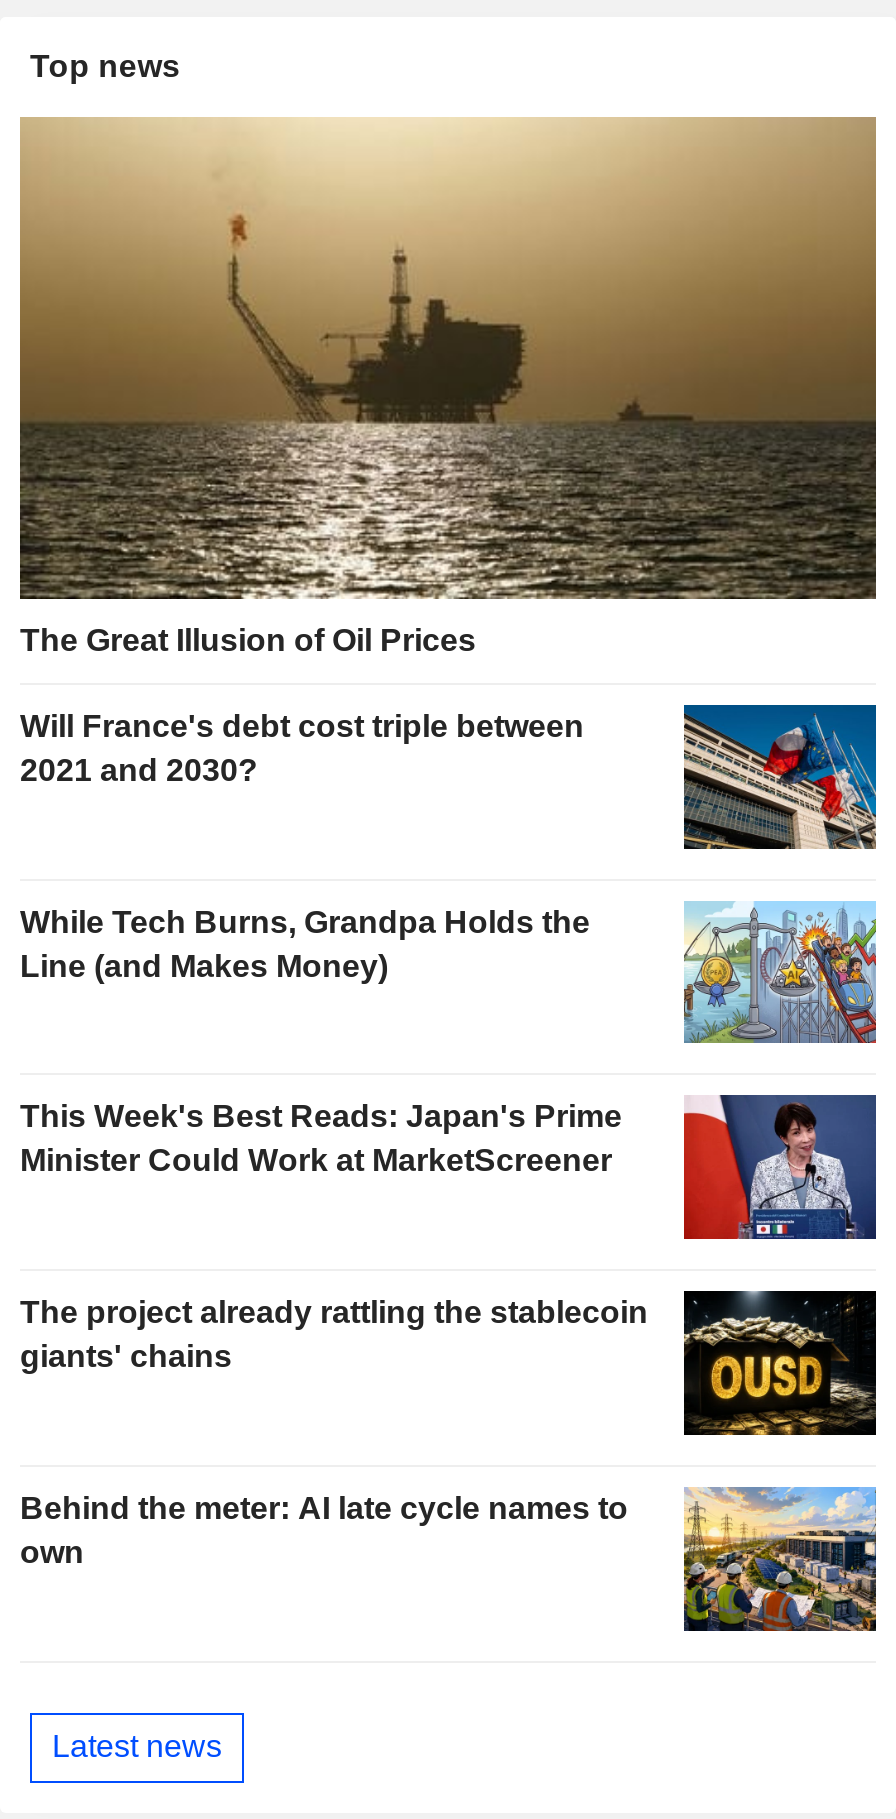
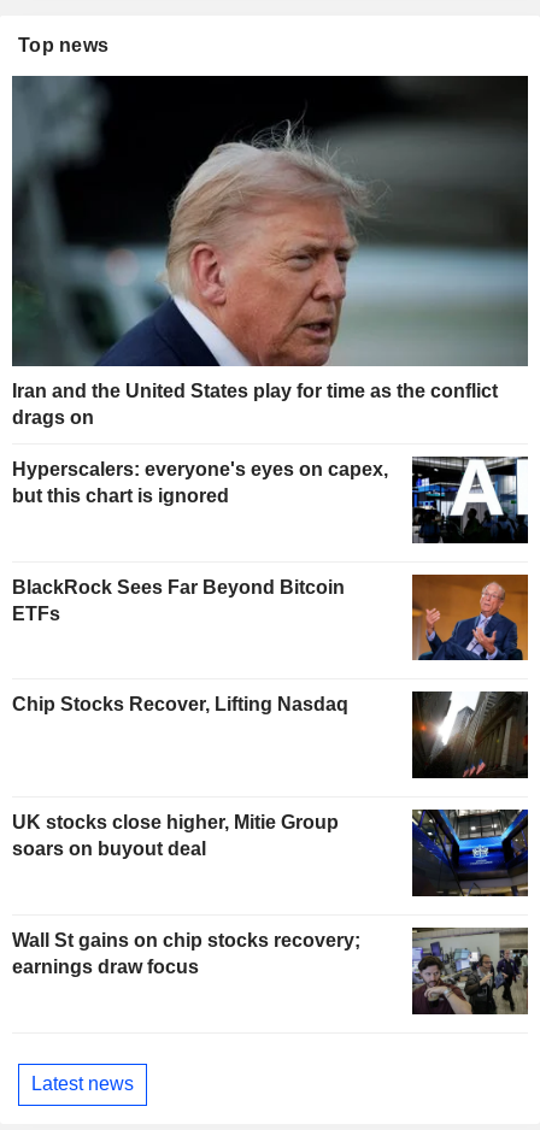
- [image]
- The Great Illusion of Oil Prices
+ [image]
+ Iran and the United States play for time as the conflict
+ drags on

- Will France's debt cost triple between
- 2021 and 2030?
+ Hyperscalers: everyone's eyes on capex,
+ but this chart is ignored

- [image]
+ [image]

- While Tech Burns, Grandpa Holds the
- Line (and Makes Money)
+ BlackRock Sees Far Beyond Bitcoin
+ ETFs

- [image]
+ [image]

- This Week's Best Reads: Japan's Prime
- Minister Could Work at MarketScreener
+ Chip Stocks Recover, Lifting Nasdaq

- [image]
+ [image]

- The project already rattling the stablecoin
- giants' chains
+ UK stocks close higher, Mitie Group
+ soars on buyout deal

- [image]
+ [image]

- Behind the meter: AI late cycle names to
- own
+ Wall St gains on chip stocks recovery;
+ earnings draw focus

- [image]
+ [image]
